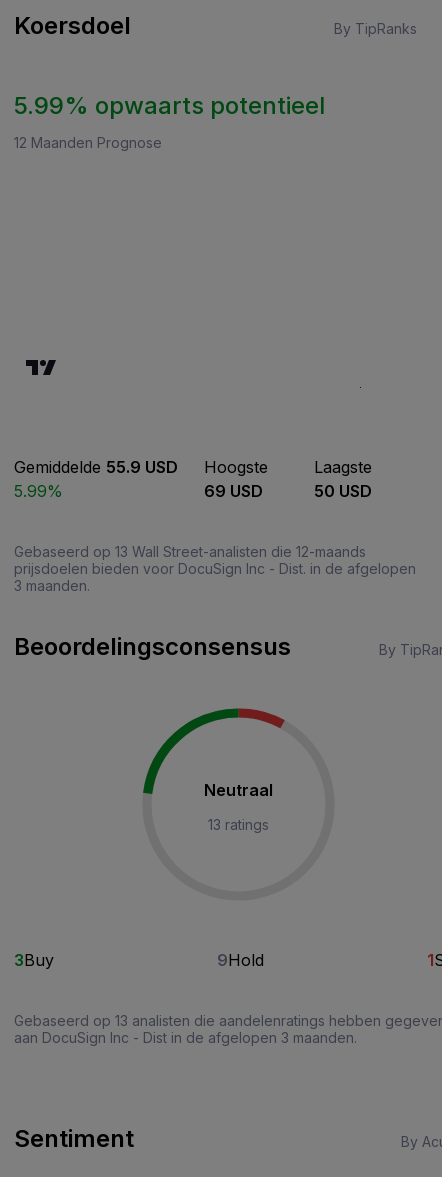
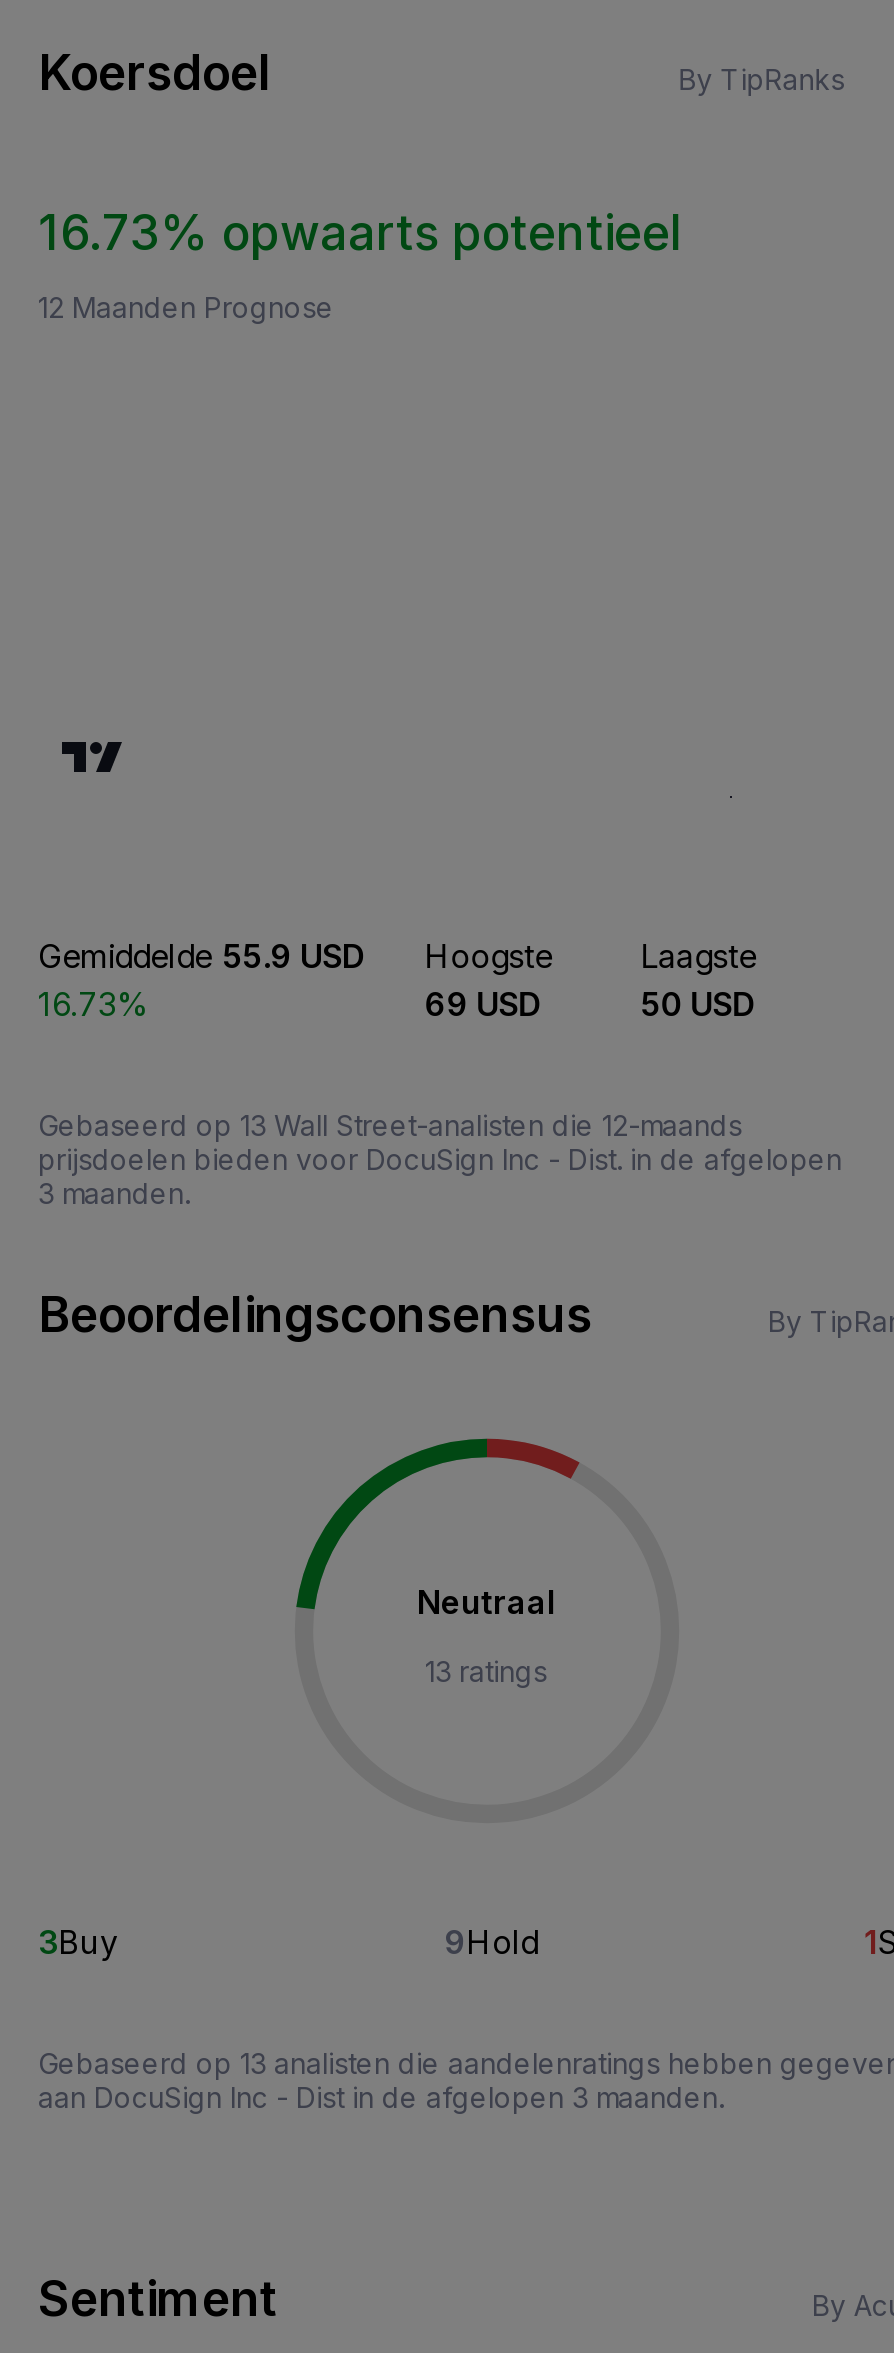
- 5.99% opwaarts potentieel
+ 16.73% opwaarts potentieel

- 5.99%
+ 16.73%
